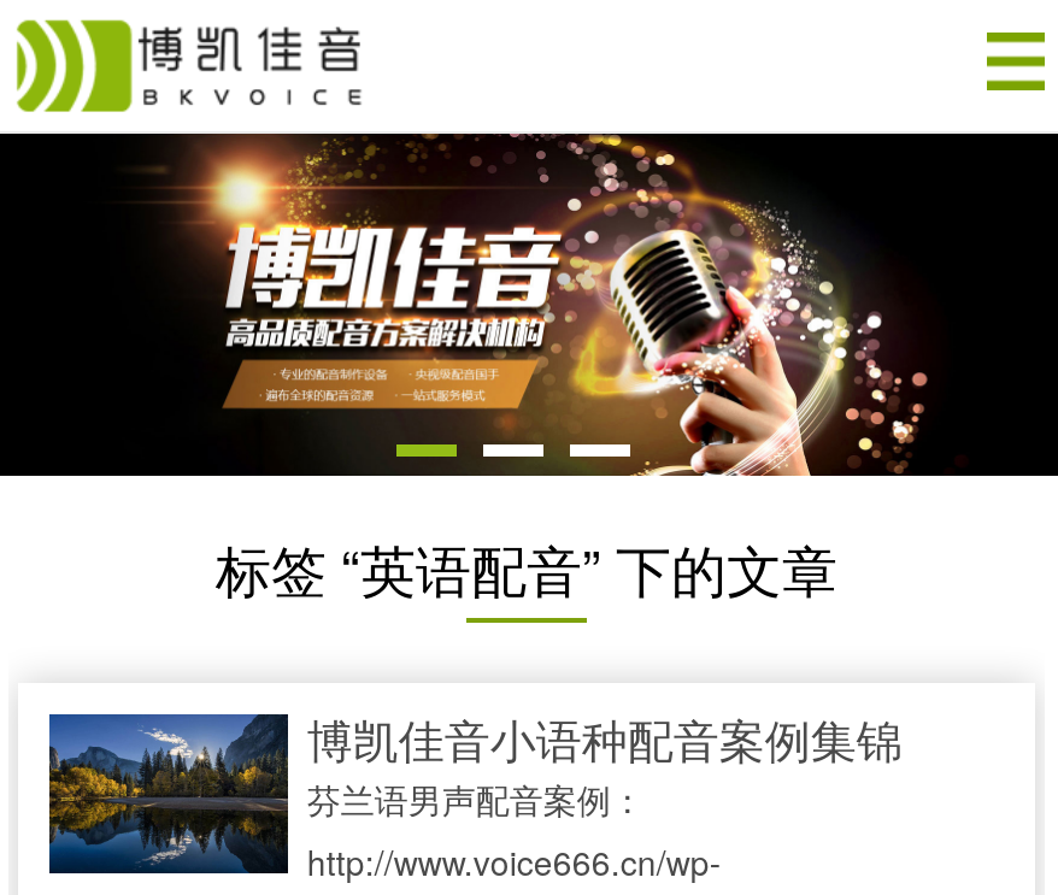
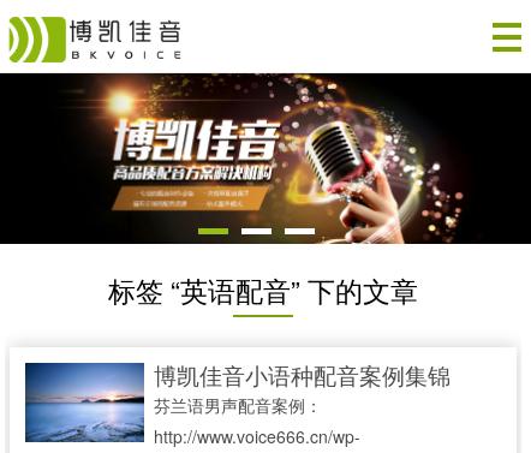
- [image]
+ [image]
